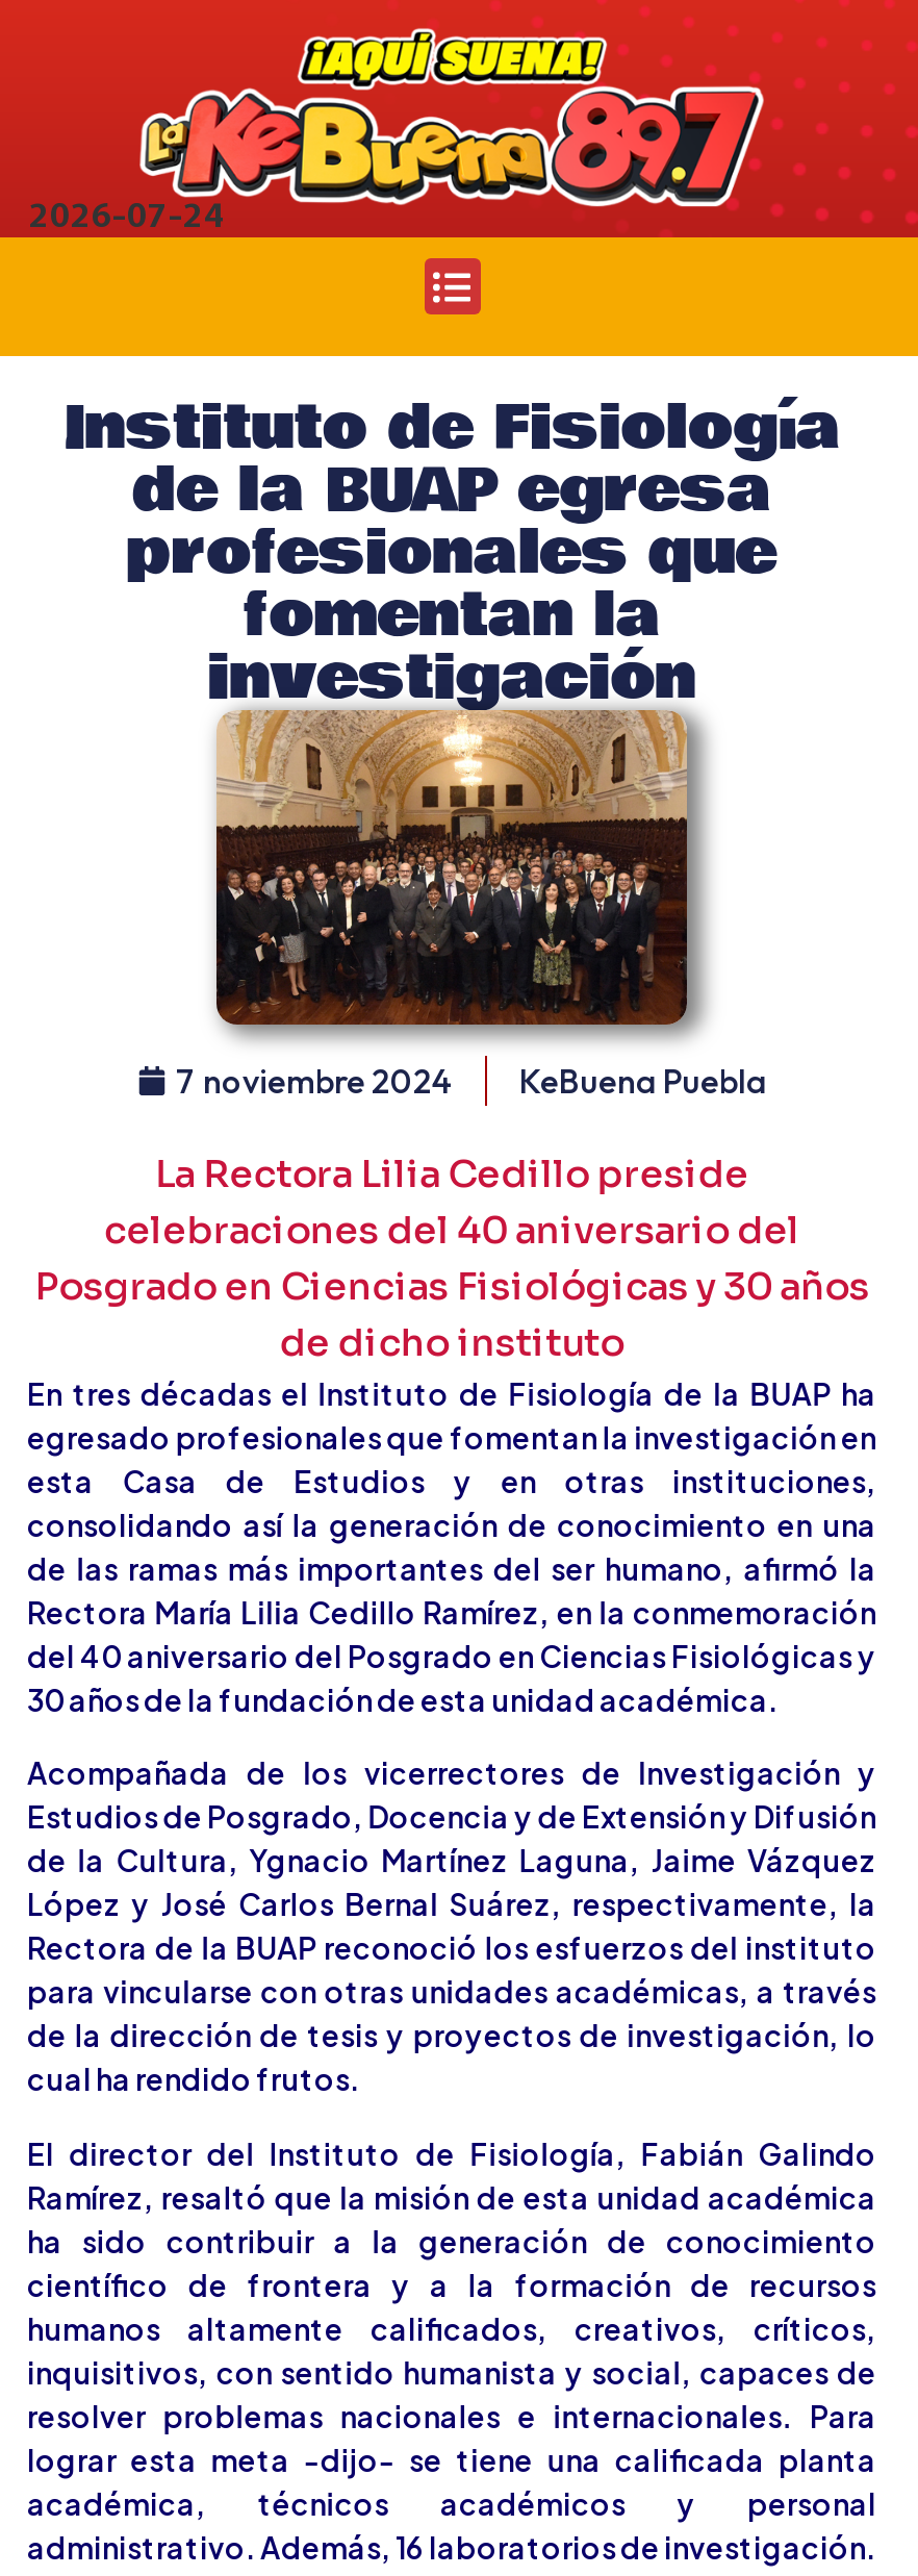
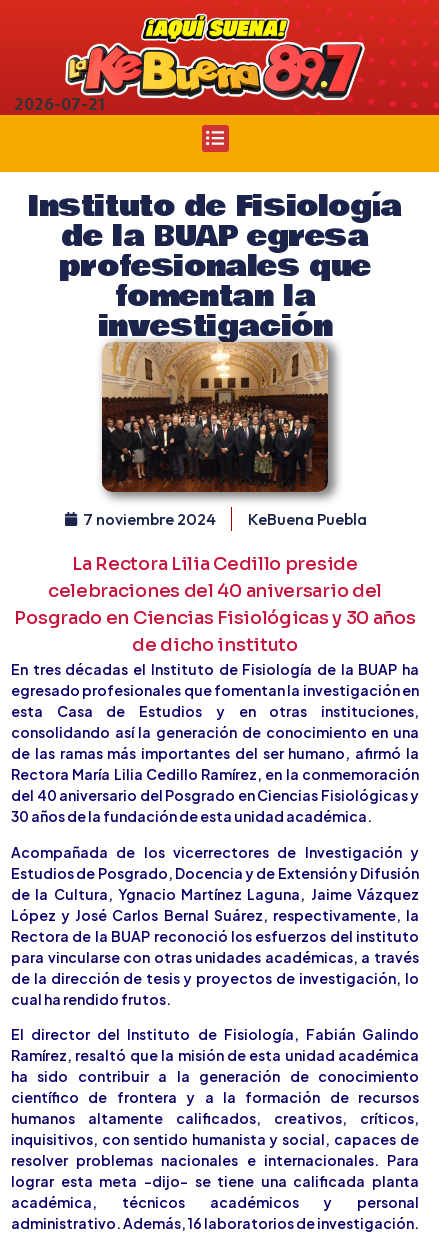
- 2026-07-24
+ 2026-07-21
